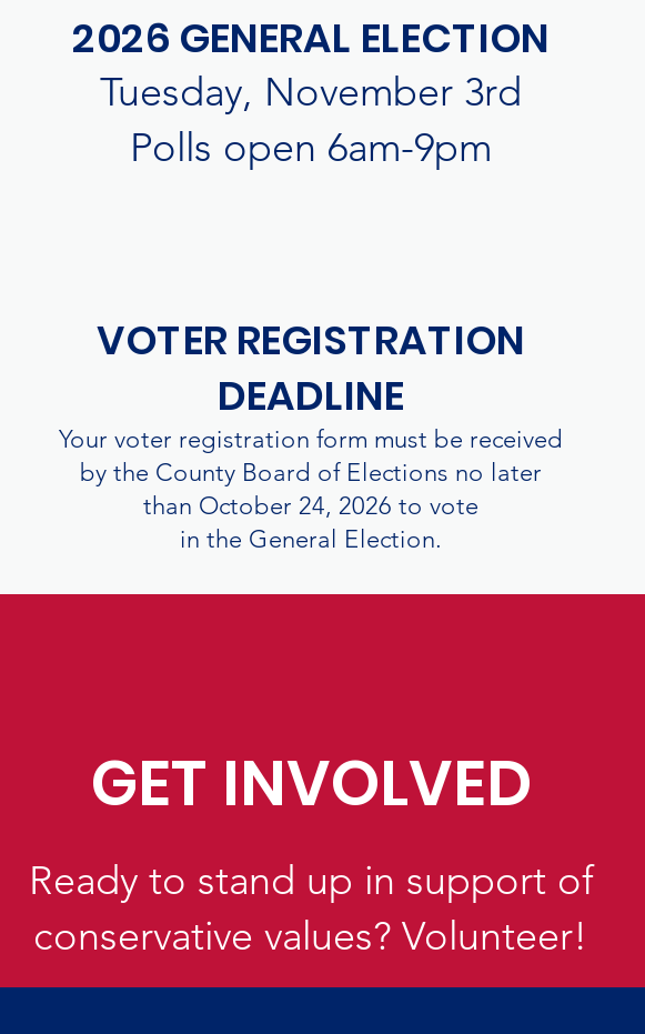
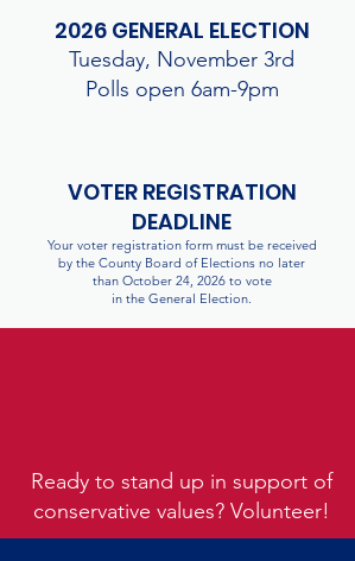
- GET INVOLVED
